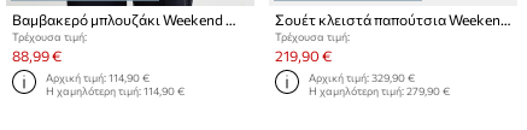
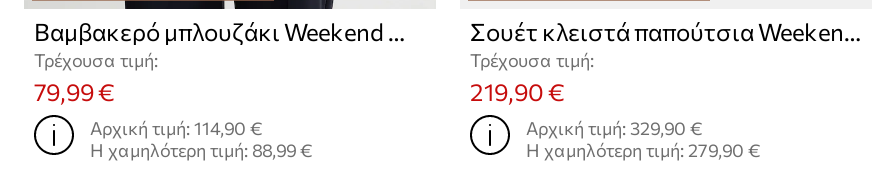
- 88,99 €
+ 79,99 €

- Η χαμηλότερη τιμή: 114,90 €
+ Η χαμηλότερη τιμή: 88,99 €
